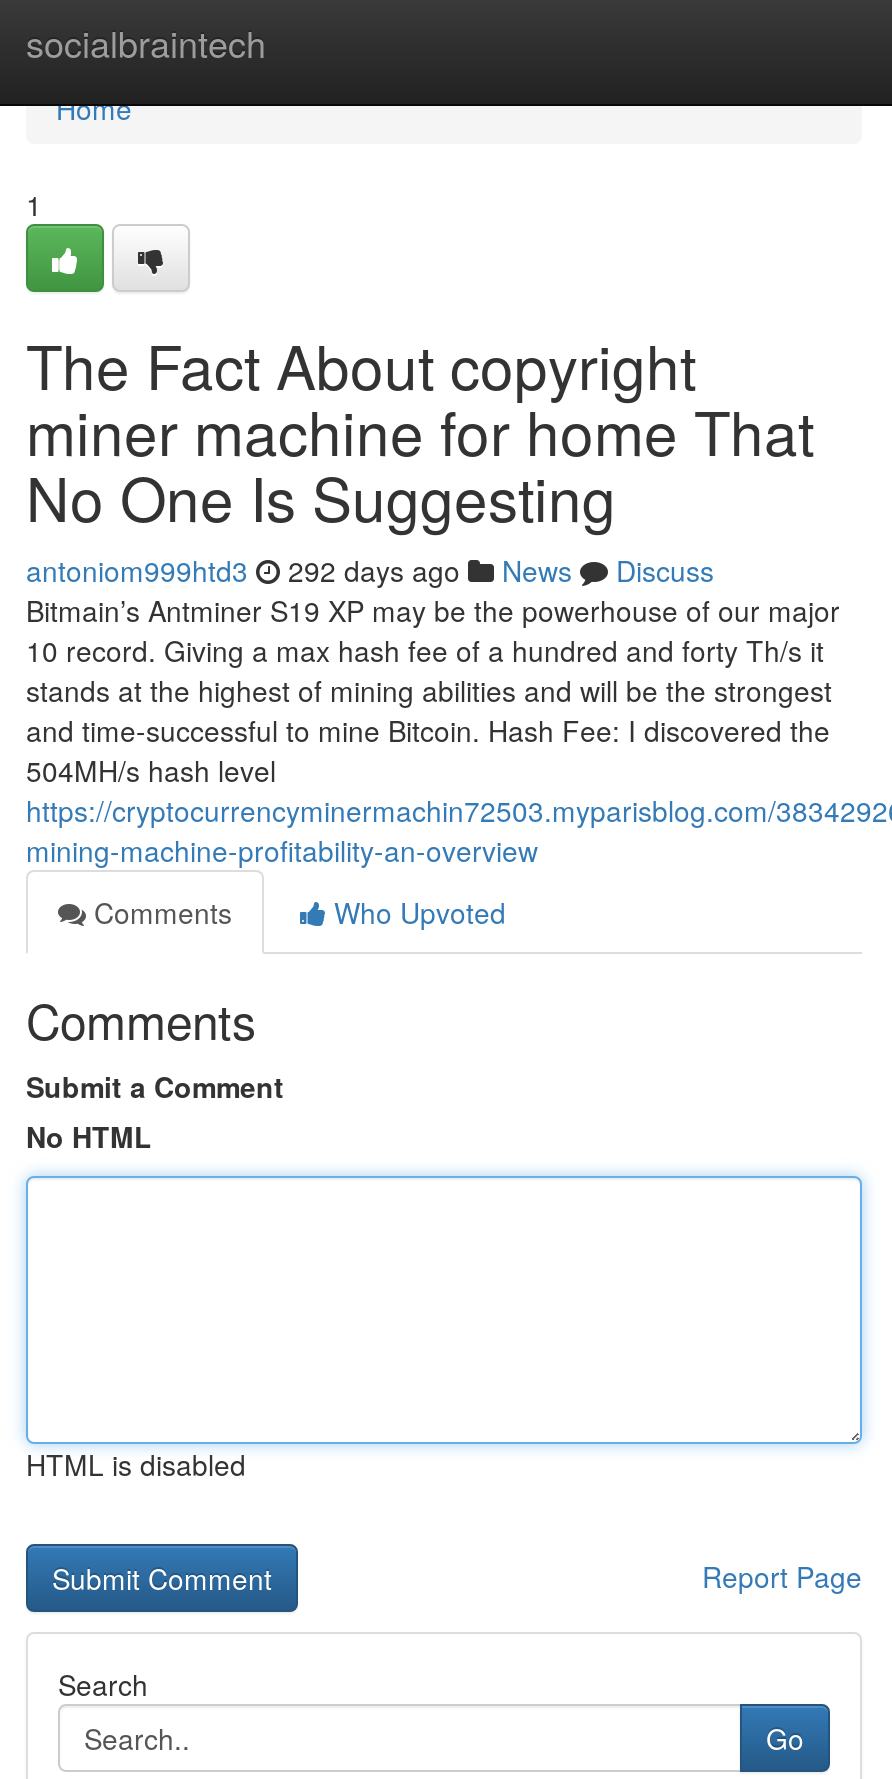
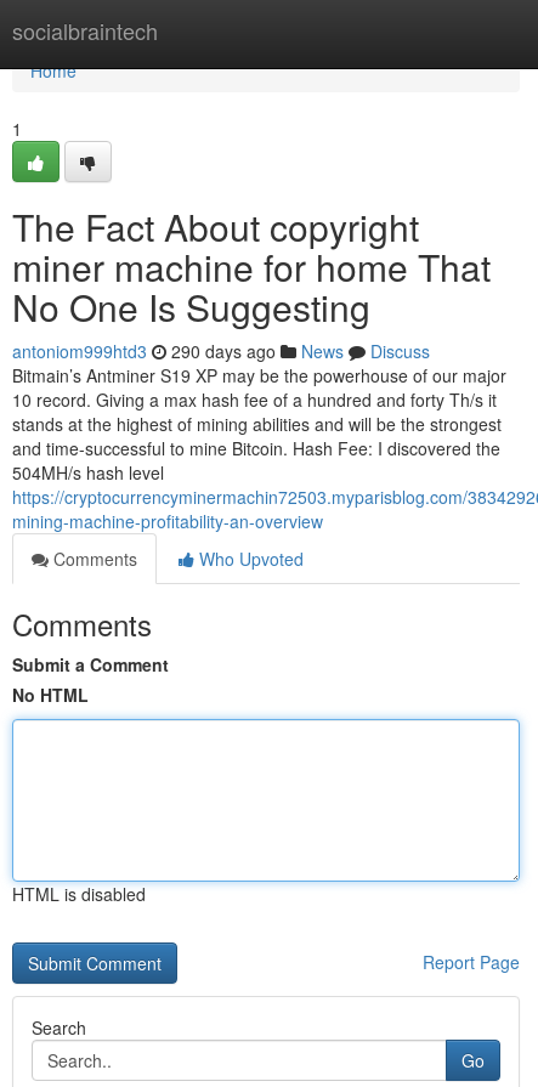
- antoniom999htd3 292 days ago News Discuss
+ antoniom999htd3 290 days ago News Discuss
